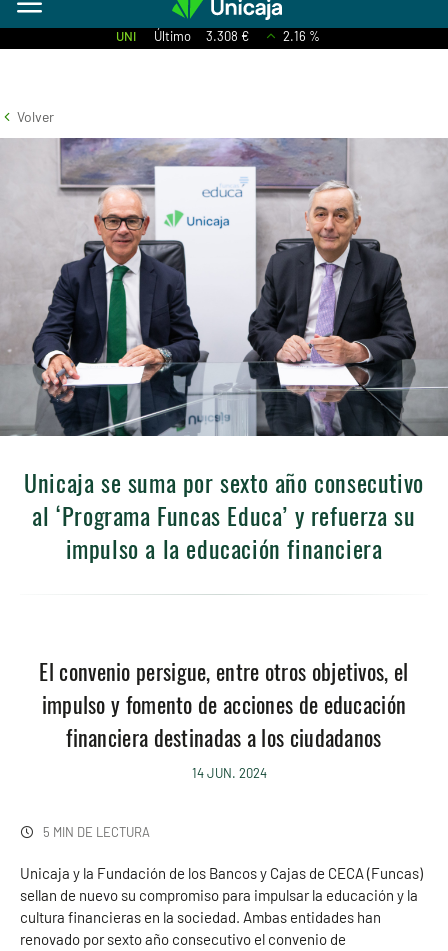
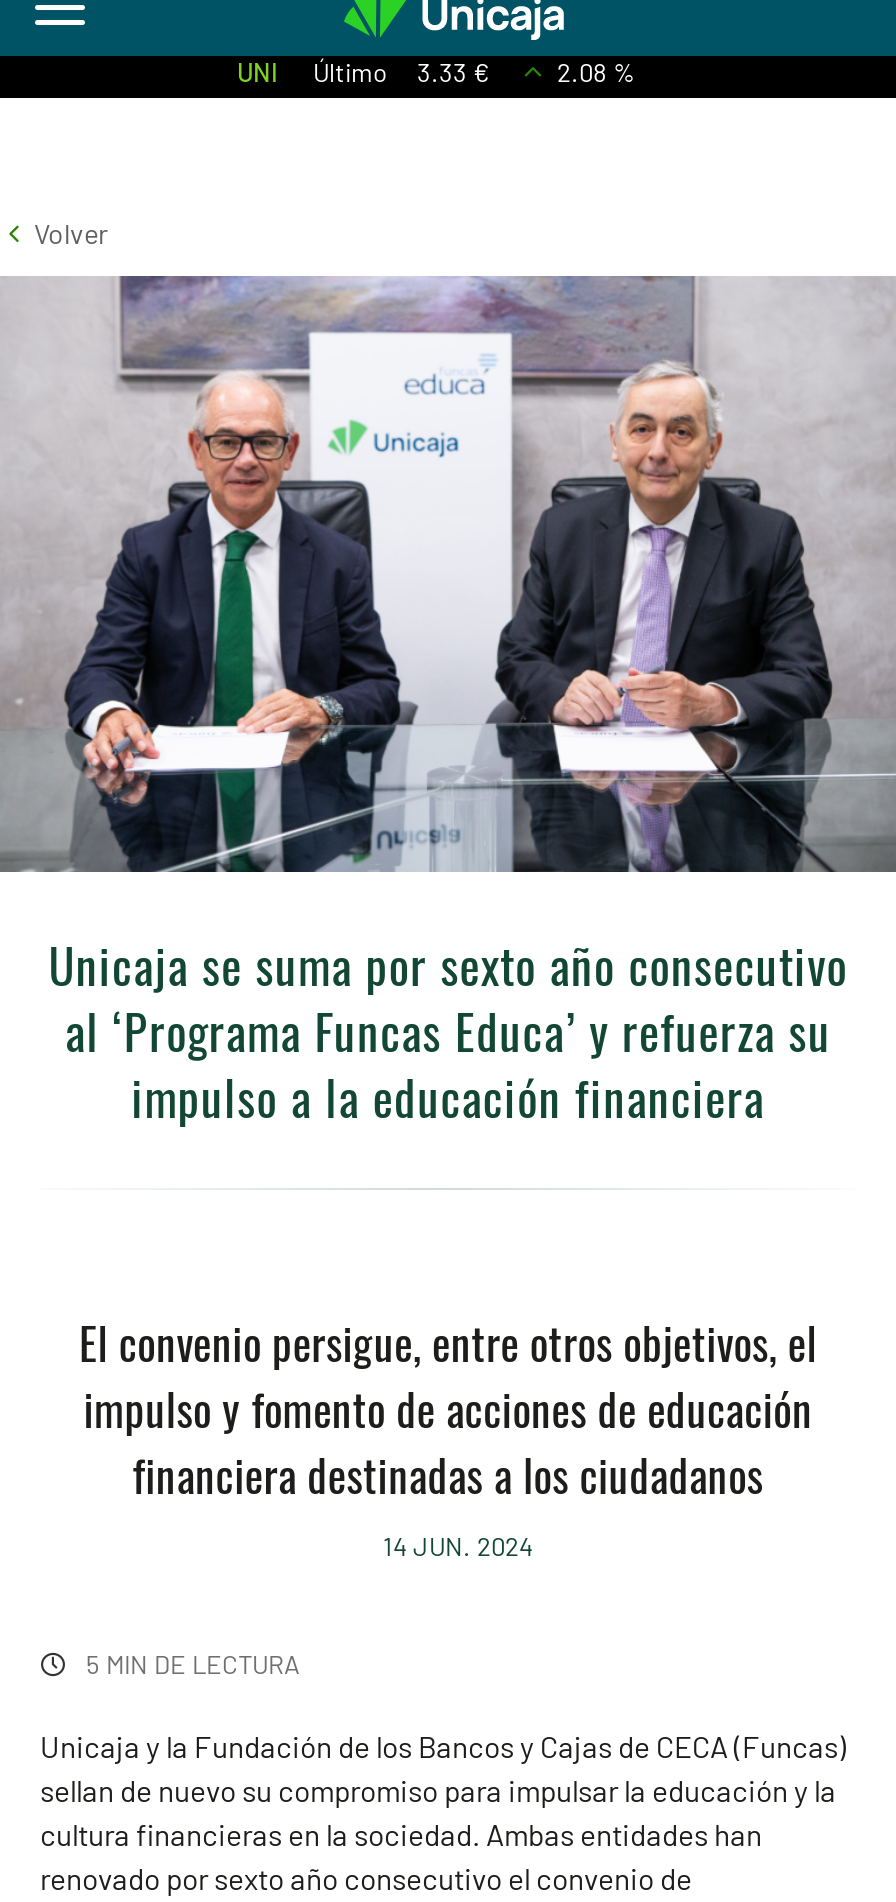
- UNI Último 3.308 €
+ UNI Último 3.33 €

- 2.16 %
+ 2.08 %
